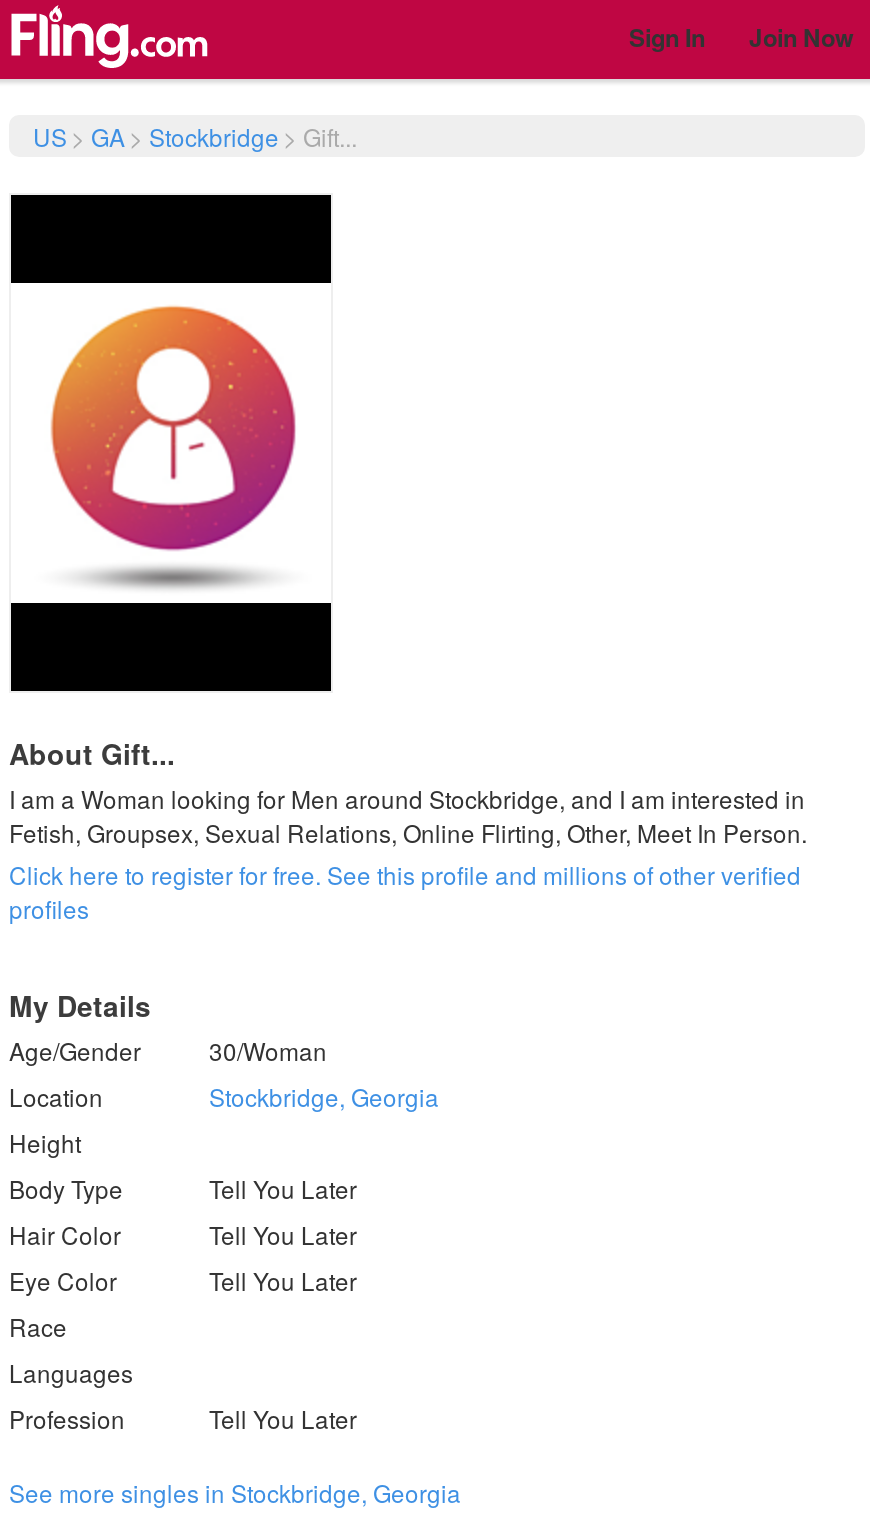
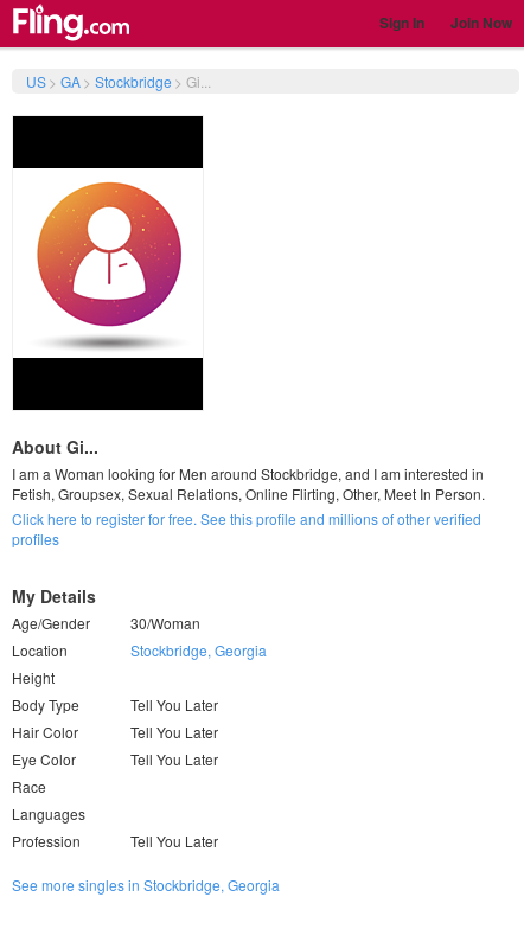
- US > GA > Stockbridge > Gift...
+ US > GA > Stockbridge > Gi...

- About Gift...
+ About Gi...
